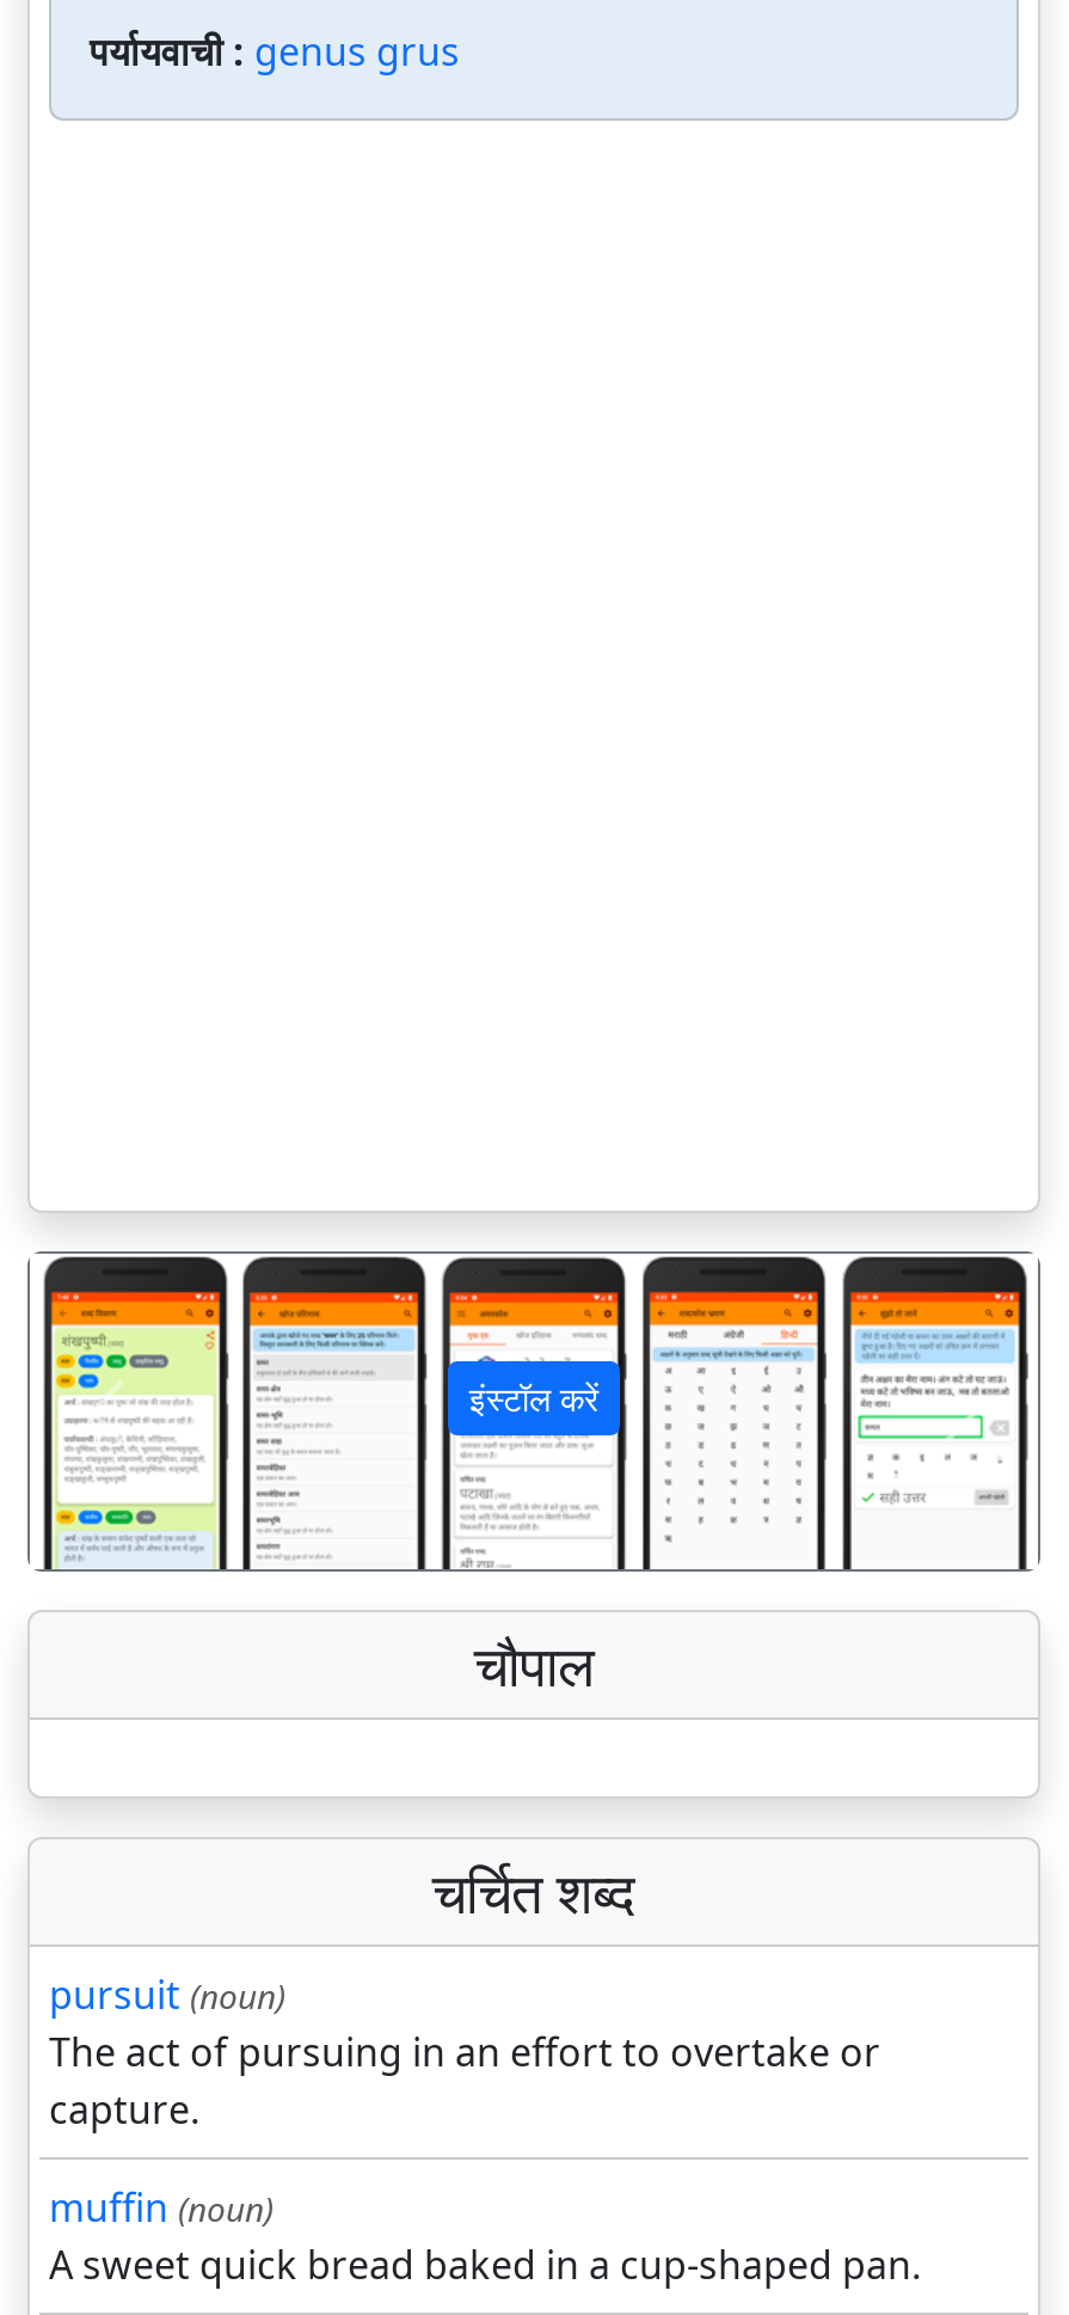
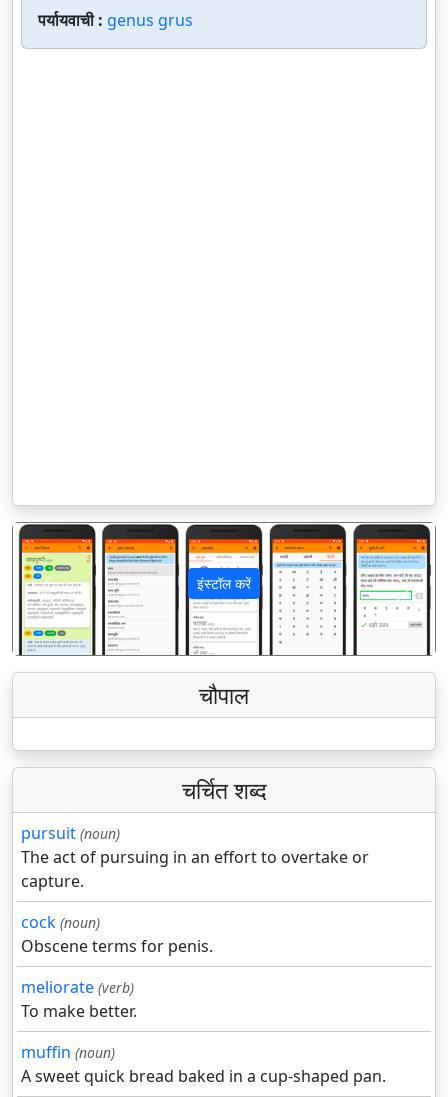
+ cock (noun)
+ Obscene terms for penis.
+ meliorate (verb)
+ To make better.
